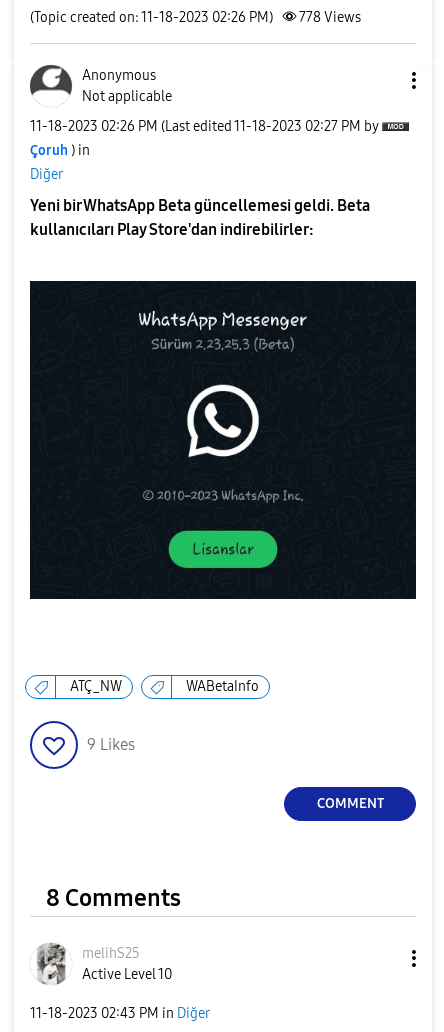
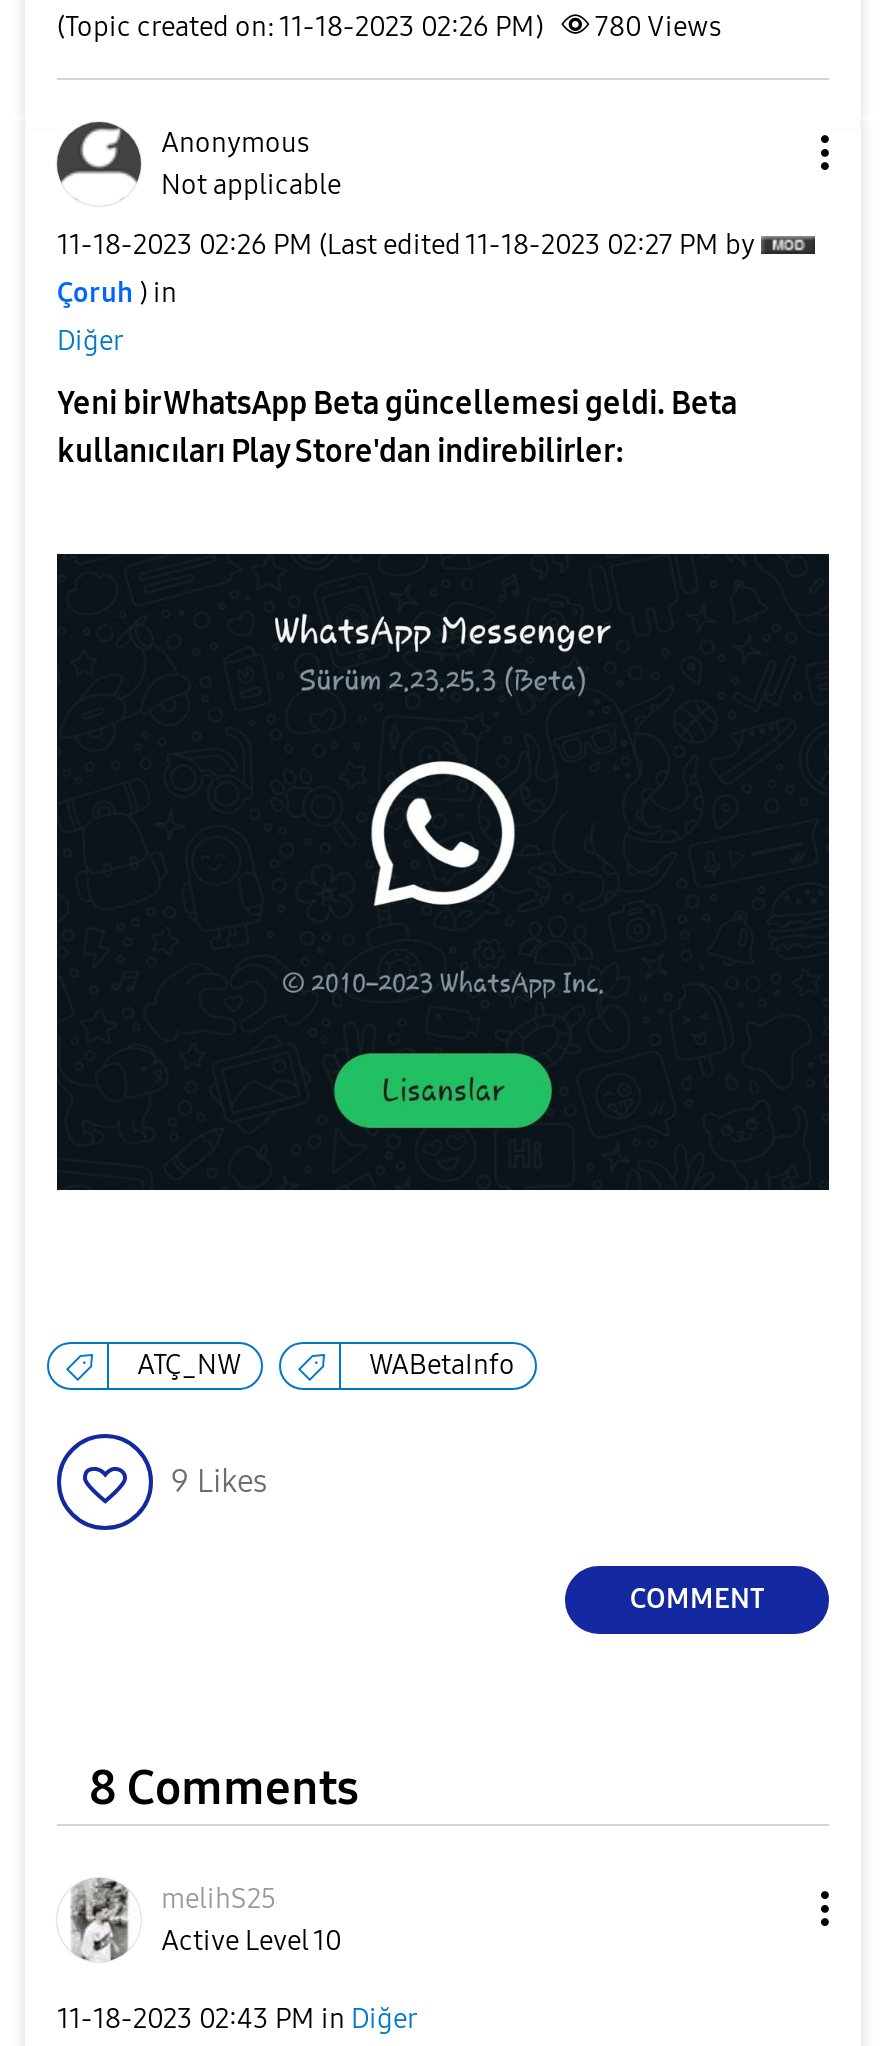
- (Topic created on: 11-18-2023 02:26 PM) 778 Views
+ (Topic created on: 11-18-2023 02:26 PM) 780 Views
